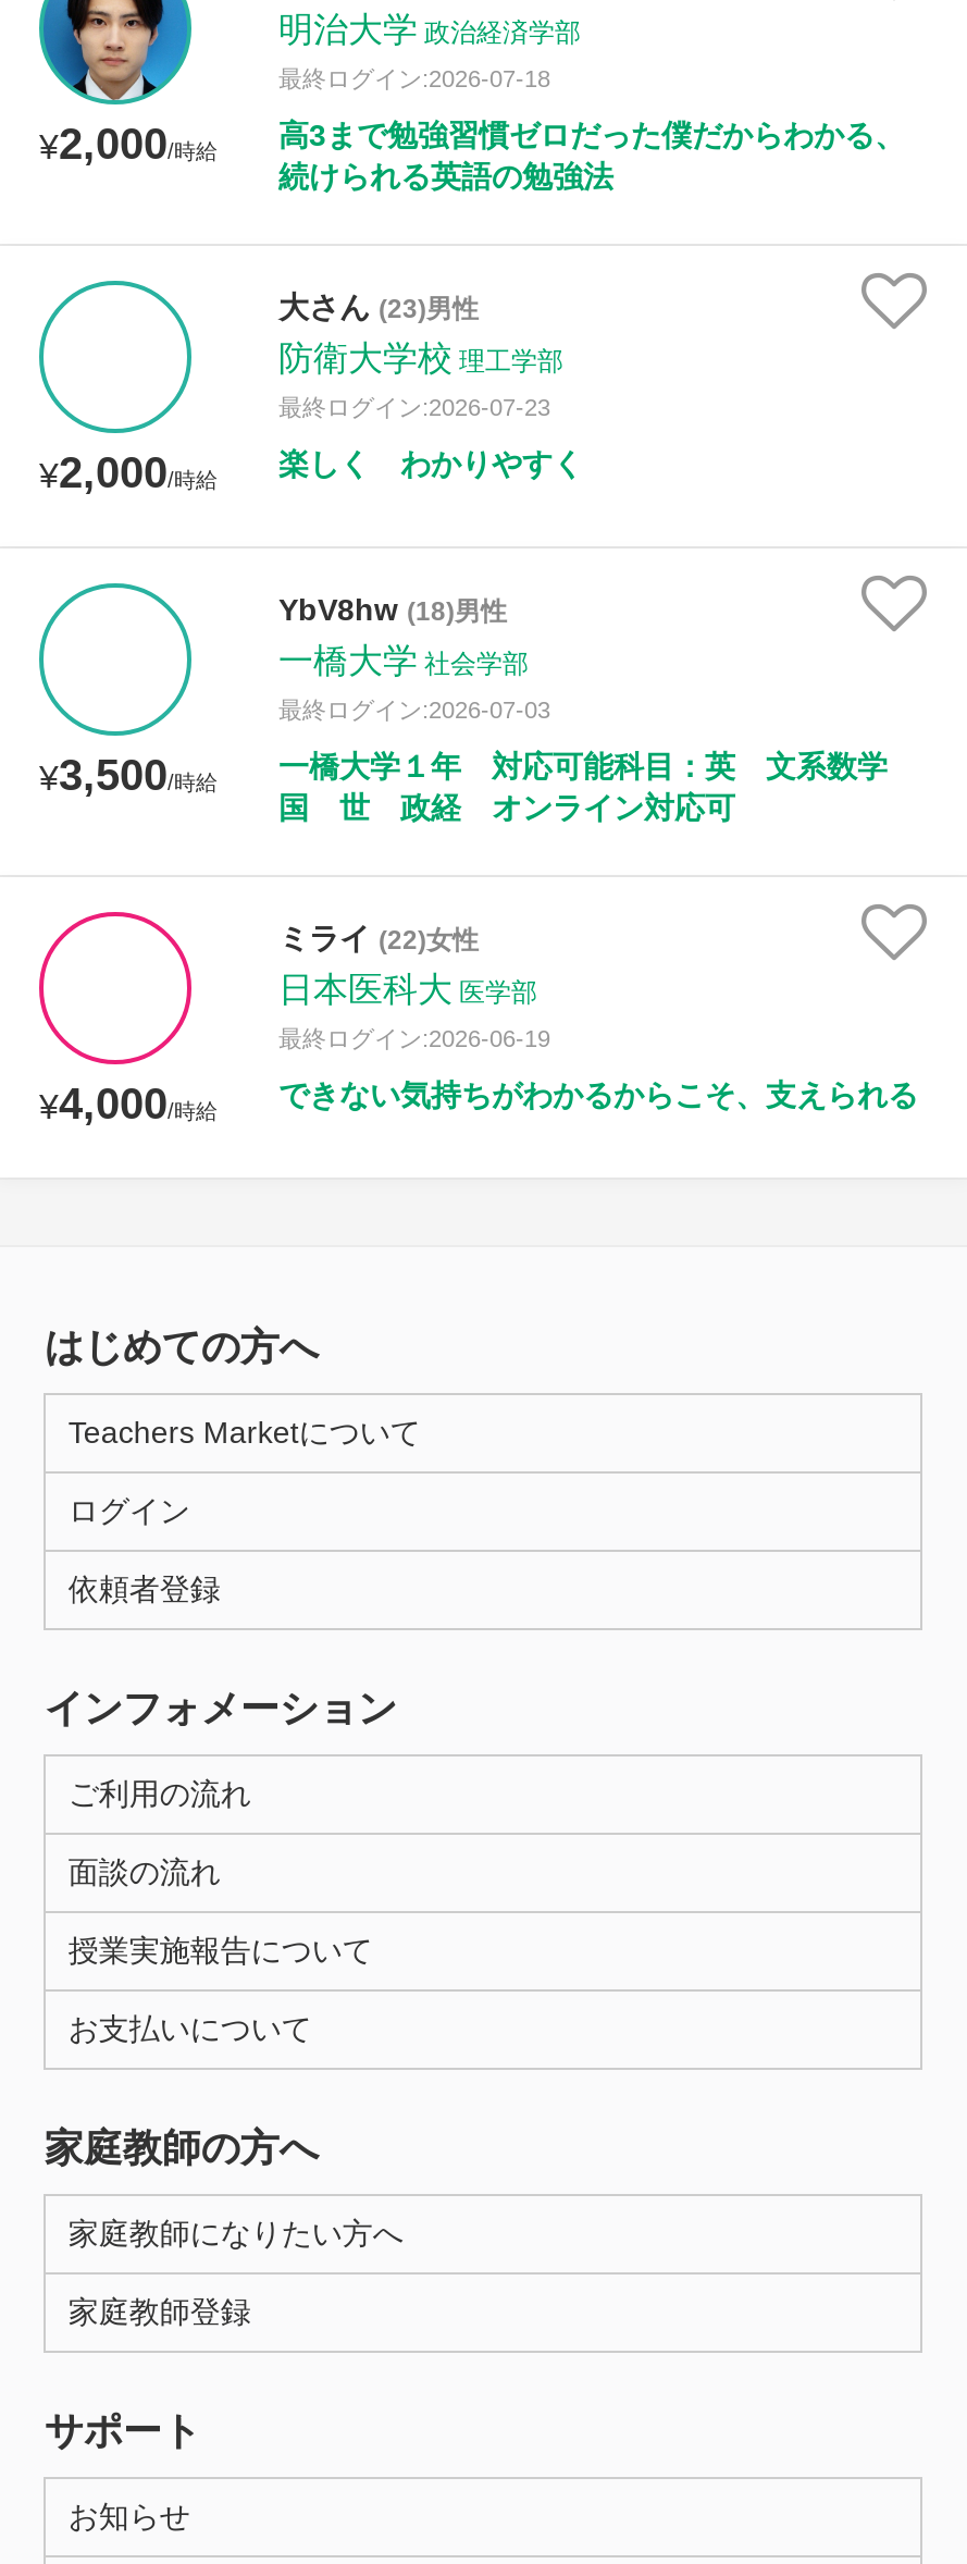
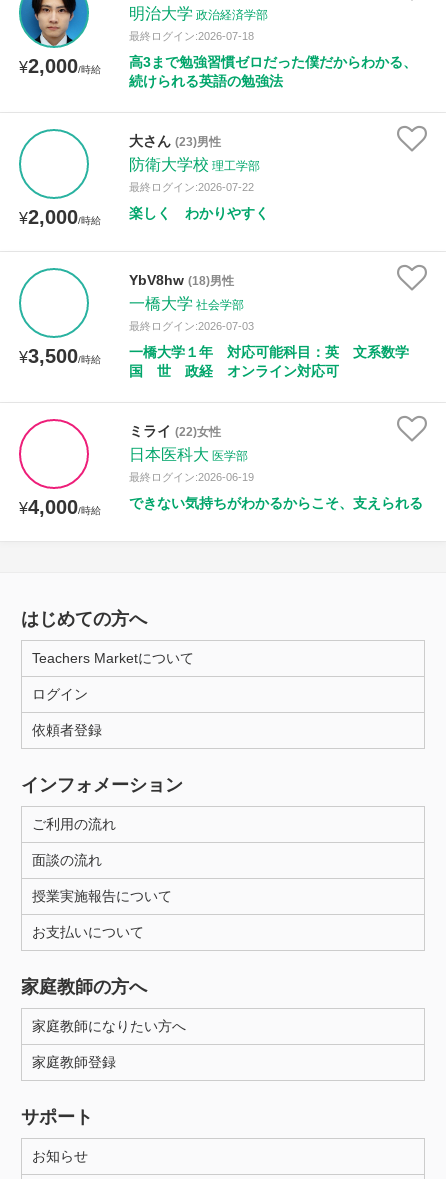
- 最終ログイン:2026-07-23
+ 最終ログイン:2026-07-22
